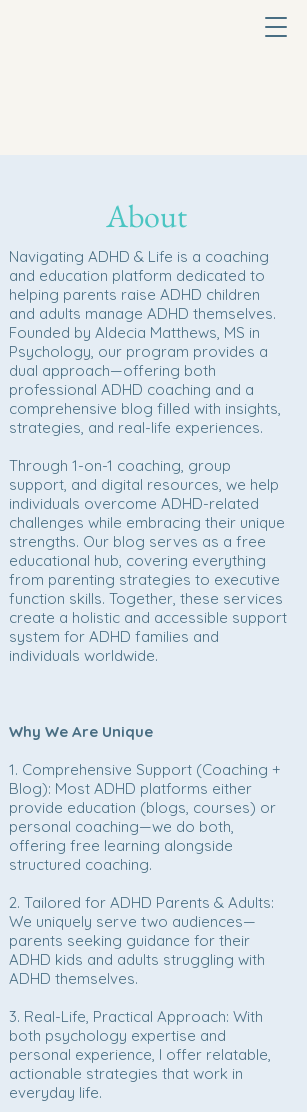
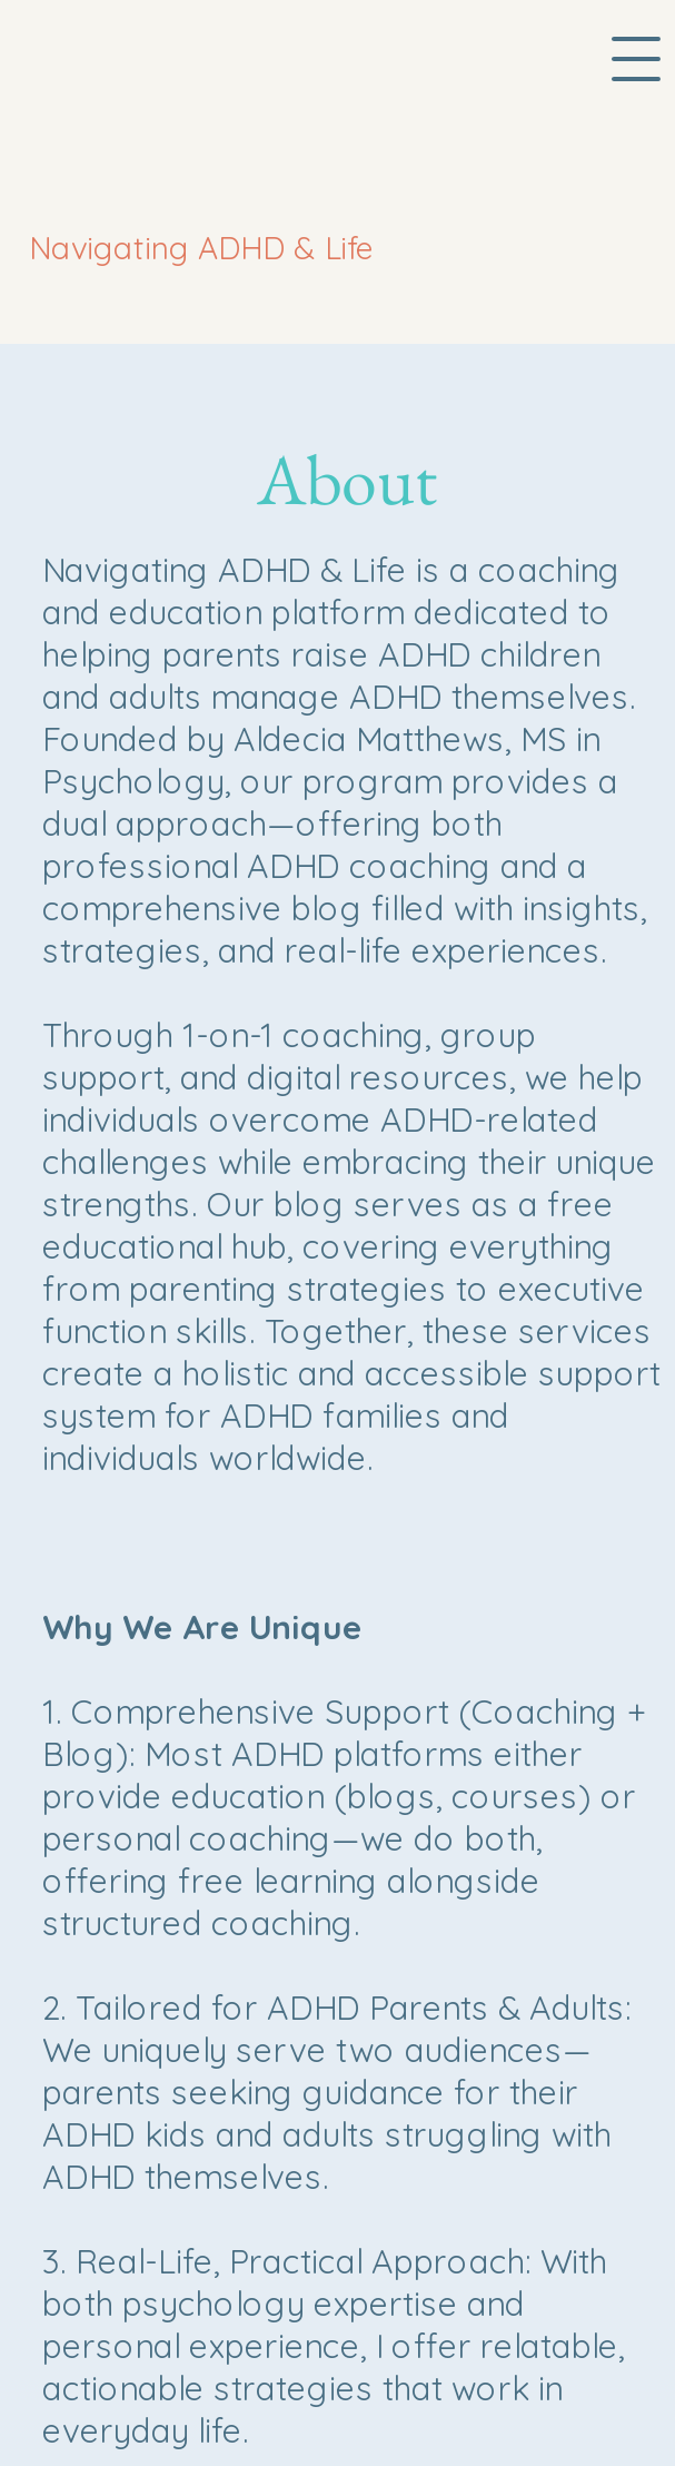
+ Navigating ADHD & Life
